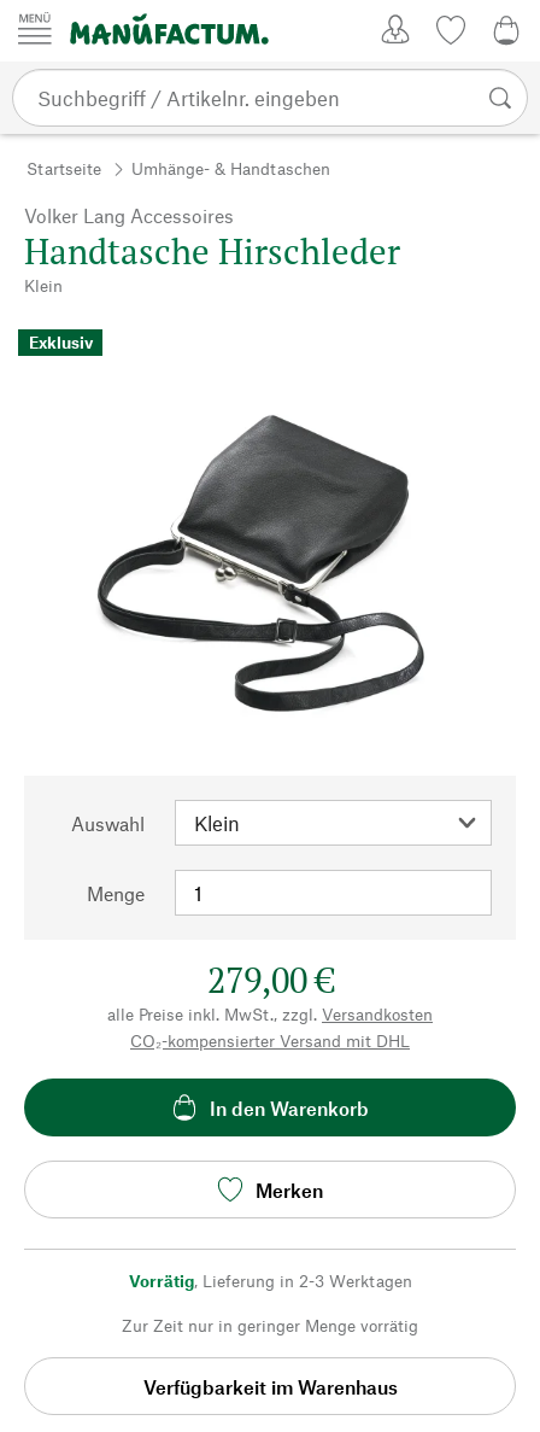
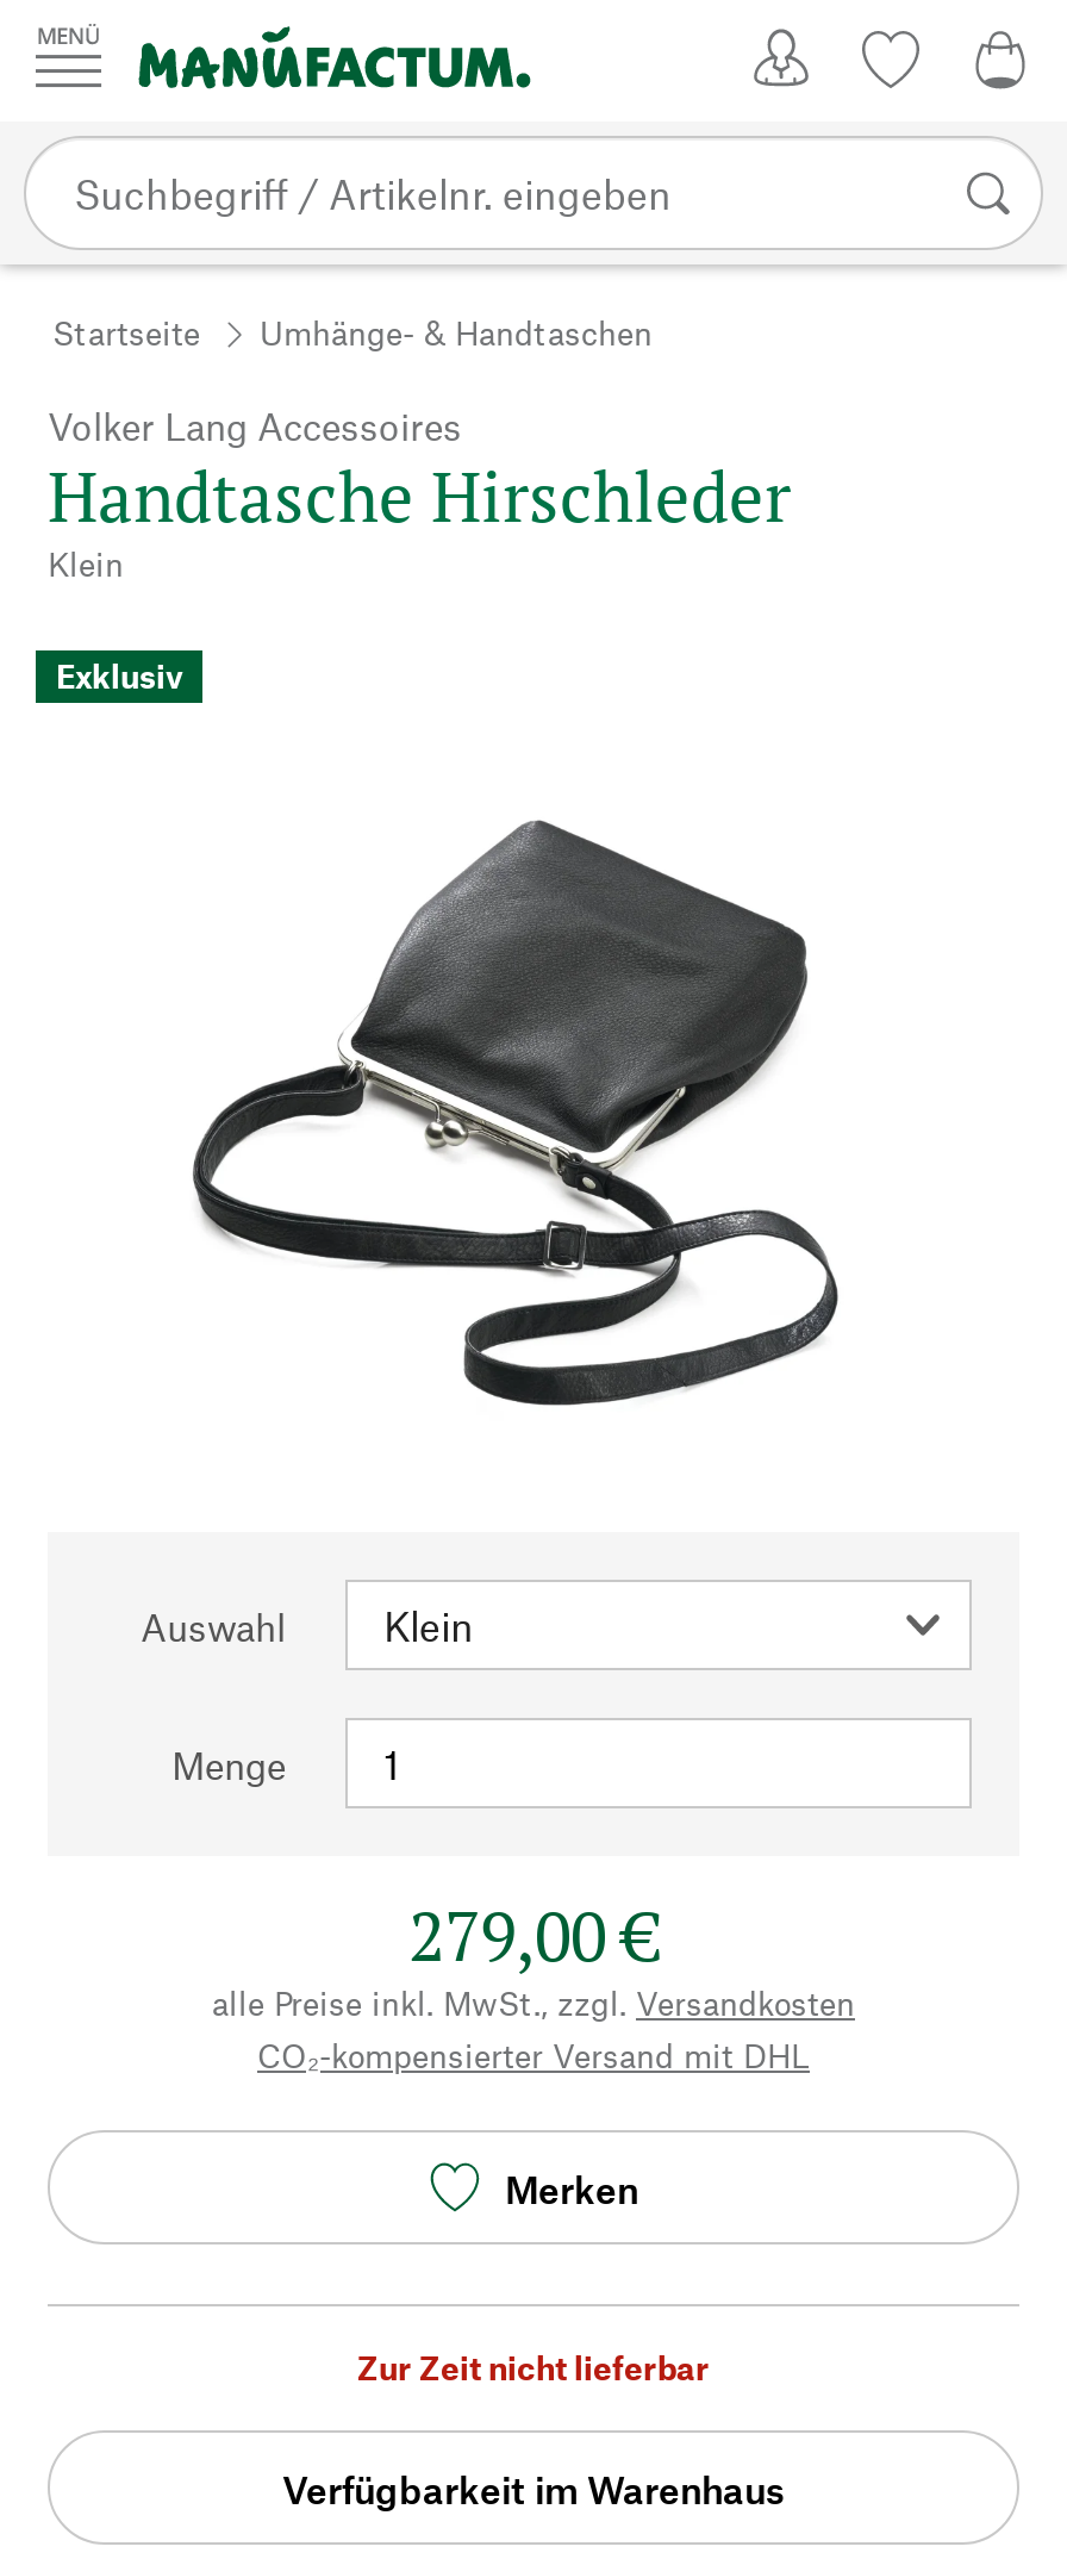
- In den Warenkorb

- Vorrätig, Lieferung in 2-3 Werktagen
- Zur Zeit nur in geringer Menge vorrätig
+ Zur Zeit nicht lieferbar
